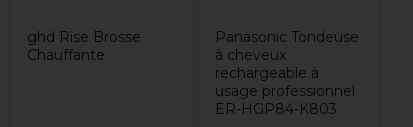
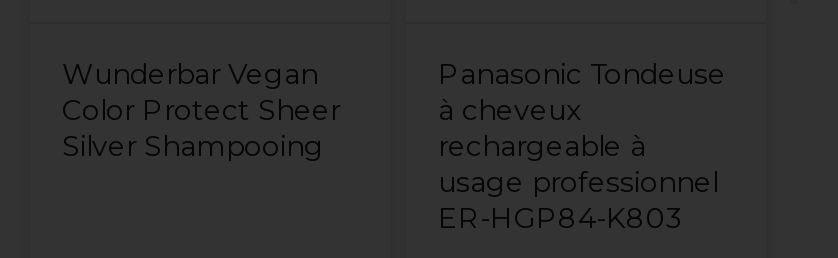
- ghd Rise Brosse
- Chauffante
+ Wunderbar Vegan
+ Color Protect Sheer
+ Silver Shampooing
